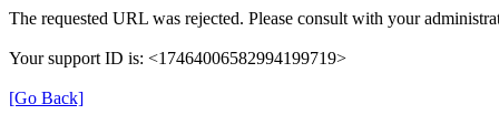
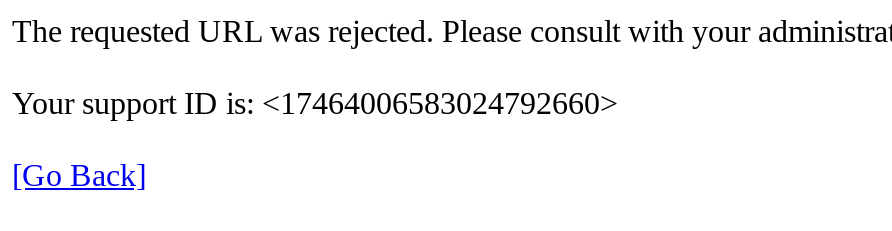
- Your support ID is: <17464006582994199719>
+ Your support ID is: <17464006583024792660>
